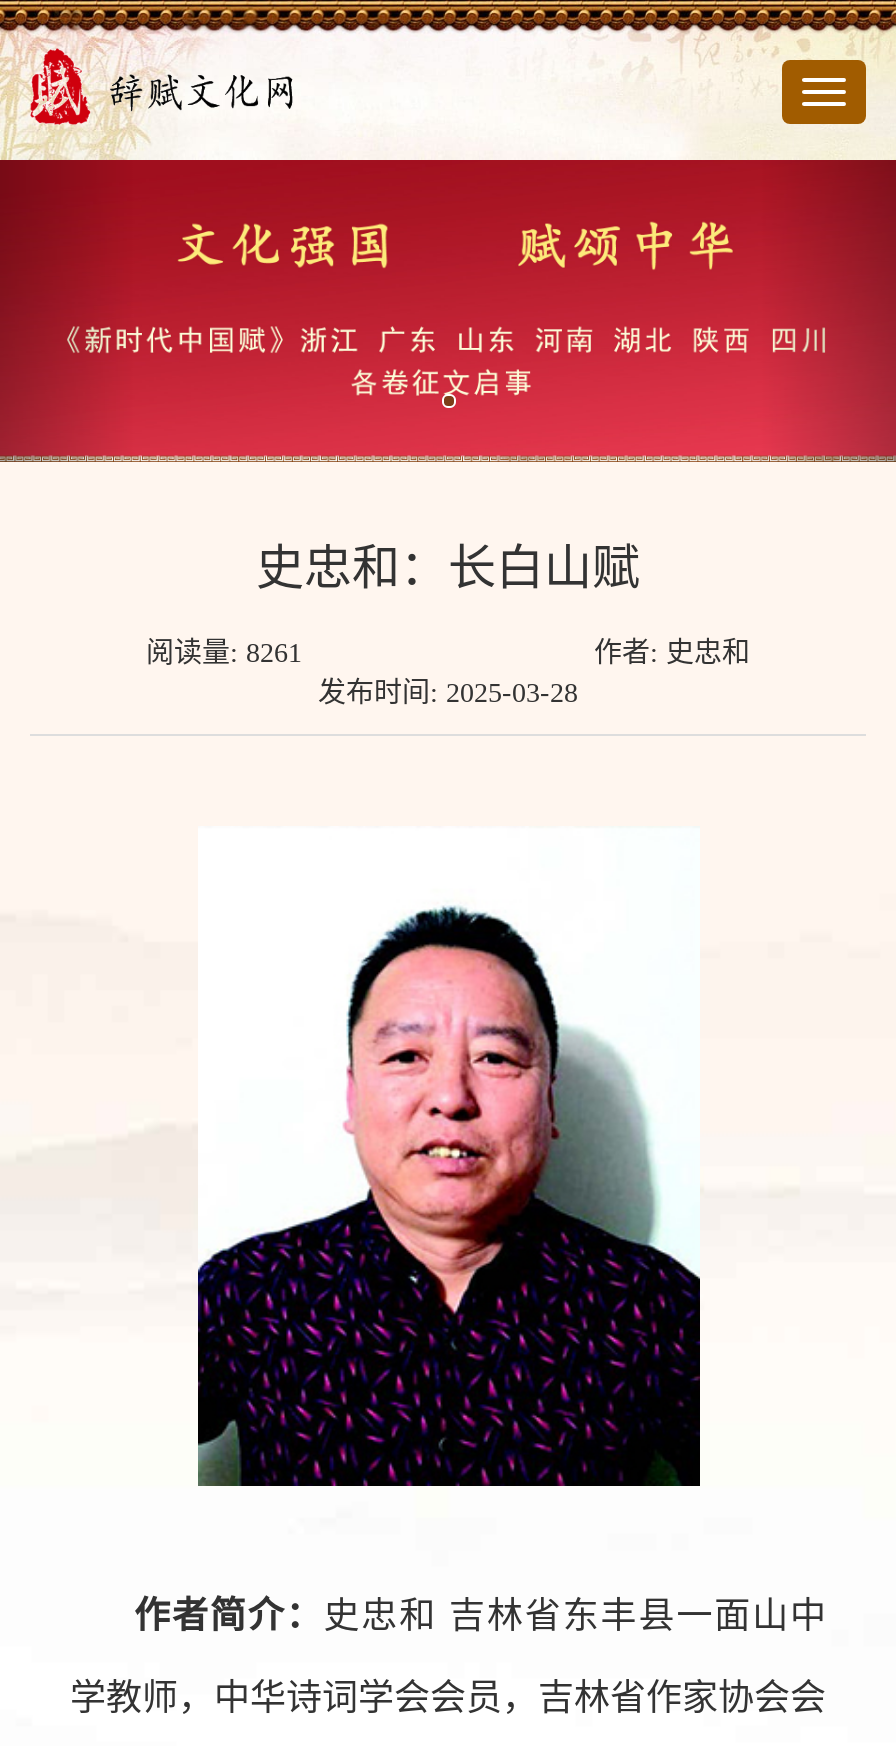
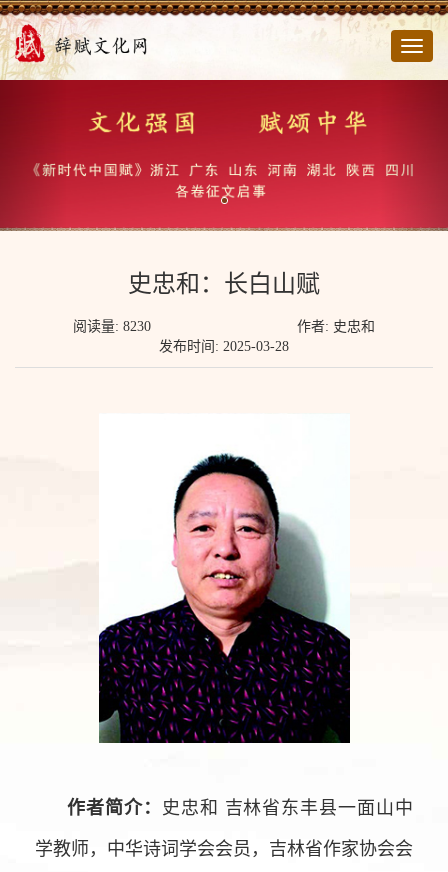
- 阅读量: 8261
+ 阅读量: 8230
